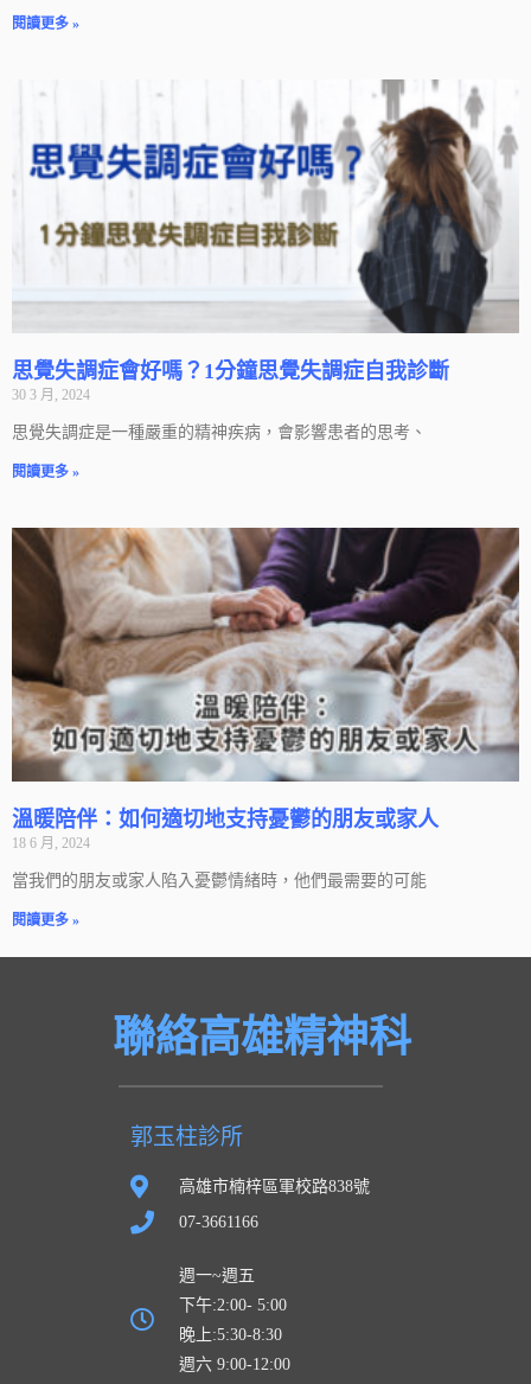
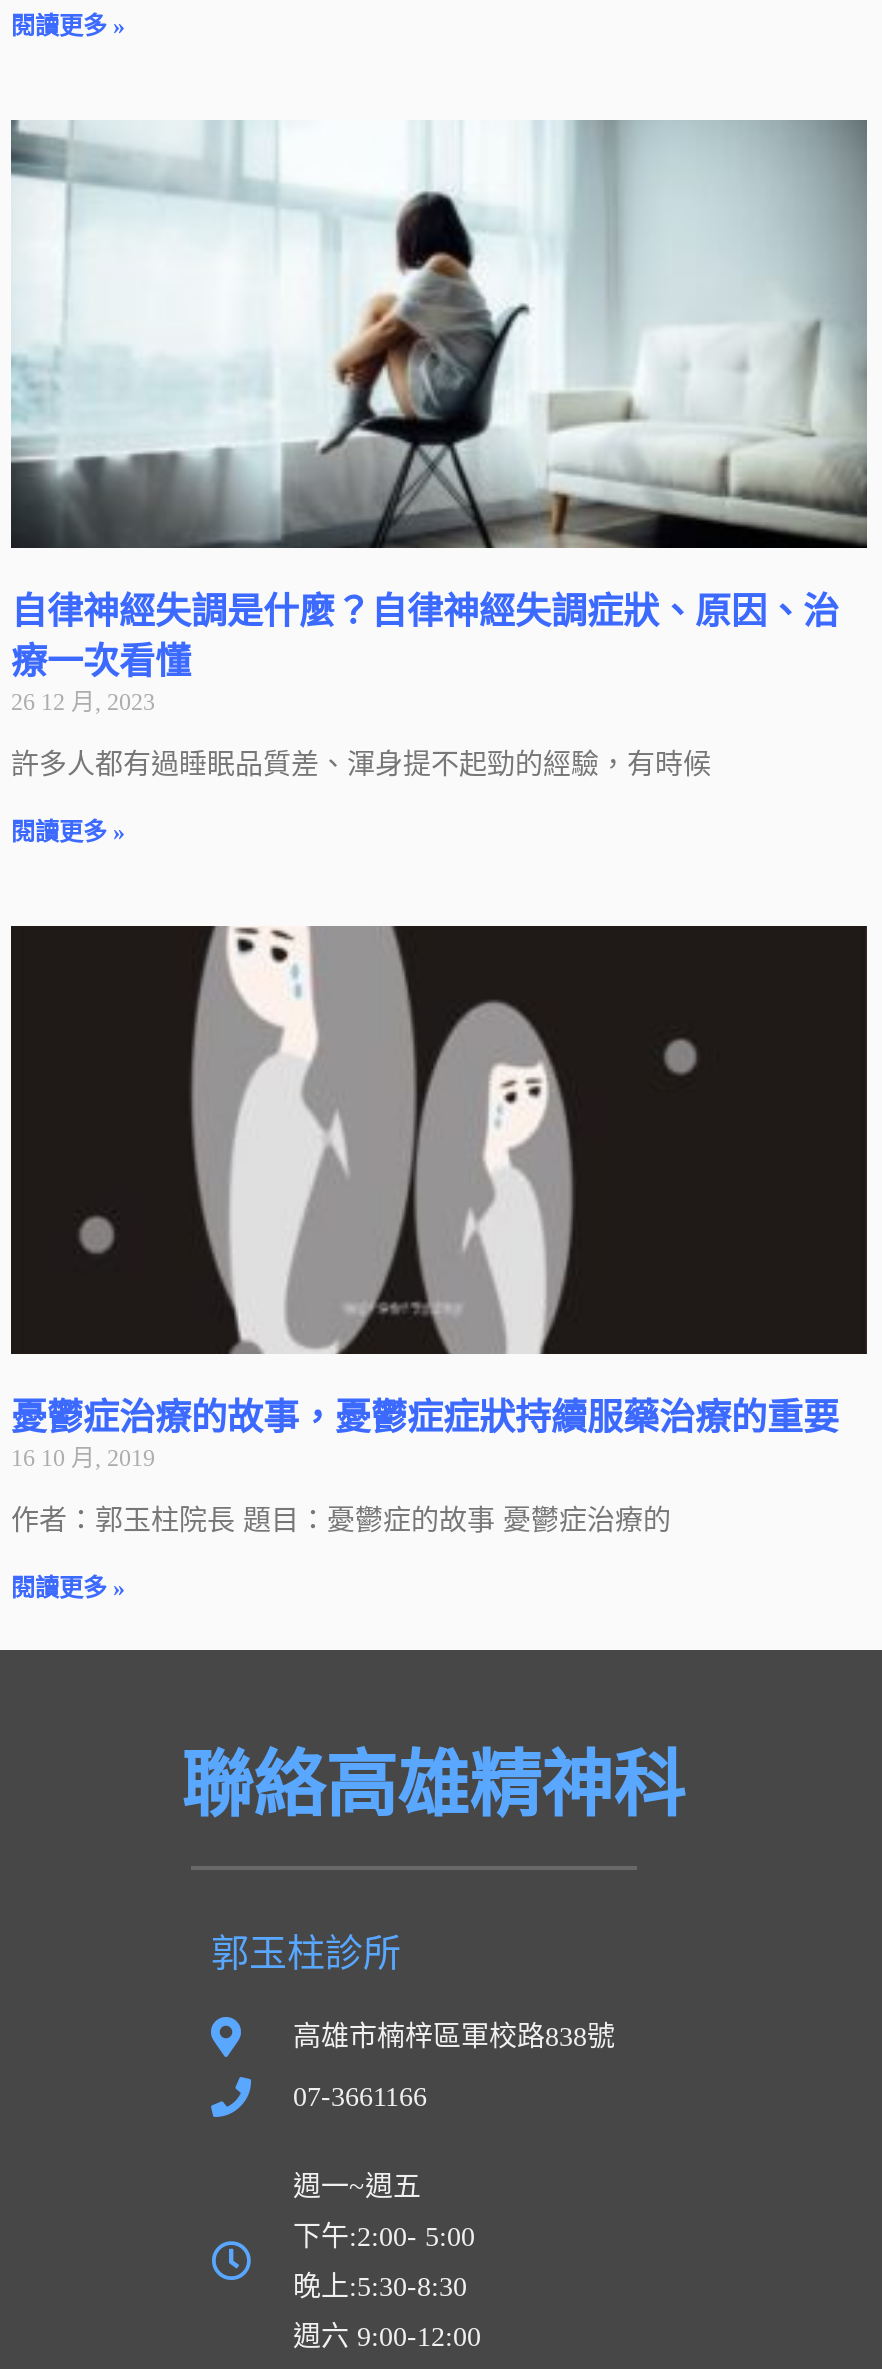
- [image]
- 思覺失調症會好嗎？1分鐘思覺失調症自我診斷
- 30 3 月, 2024
+ [image]
+ 自律神經失調是什麼？自律神經失調症狀、原因、治
+ 療一次看懂
+ 26 12 月, 2023

- 思覺失調症是一種嚴重的精神疾病，會影響患者的思考、
+ 許多人都有過睡眠品質差、渾身提不起勁的經驗，有時候

- [image]
- 溫暖陪伴：如何適切地支持憂鬱的朋友或家人
- 18 6 月, 2024
+ [image]
+ 憂鬱症治療的故事，憂鬱症症狀持續服藥治療的重要
+ 16 10 月, 2019

- 當我們的朋友或家人陷入憂鬱情緒時，他們最需要的可能
+ 作者：郭玉柱院長 題目：憂鬱症的故事 憂鬱症治療的
